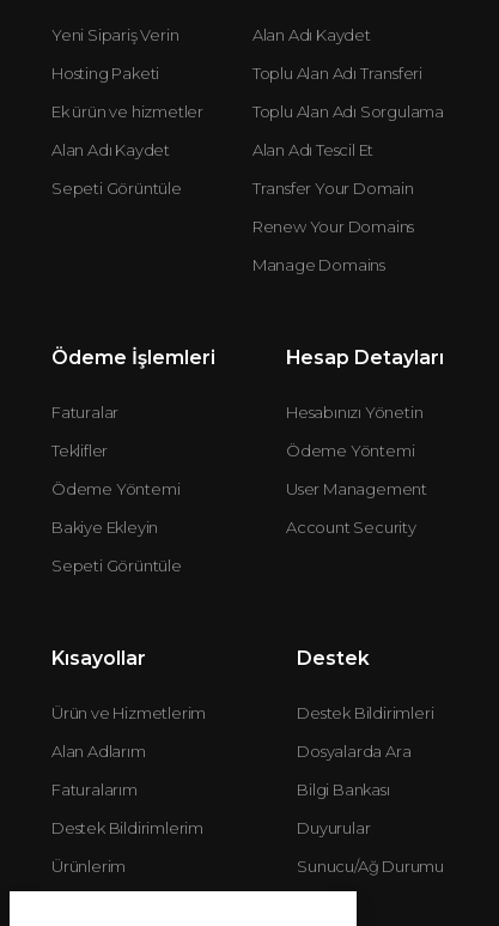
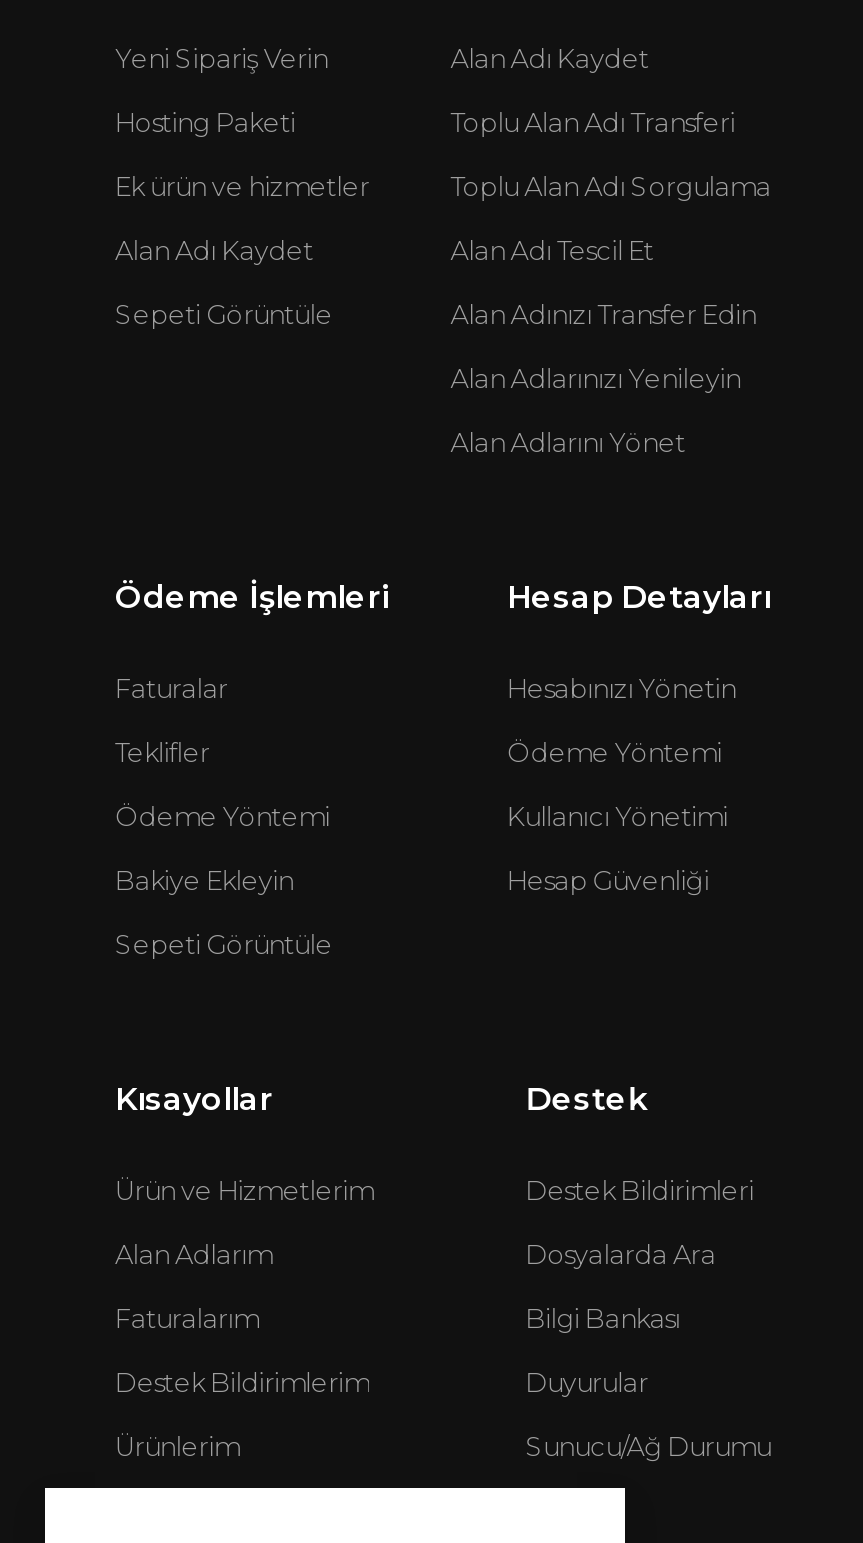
- Transfer Your Domain
+ Alan Adınızı Transfer Edin

- Renew Your Domains
+ Alan Adlarınızı Yenileyin

- Manage Domains
+ Alan Adlarını Yönet

- User Management
+ Kullanıcı Yönetimi

- Account Security
+ Hesap Güvenliği
